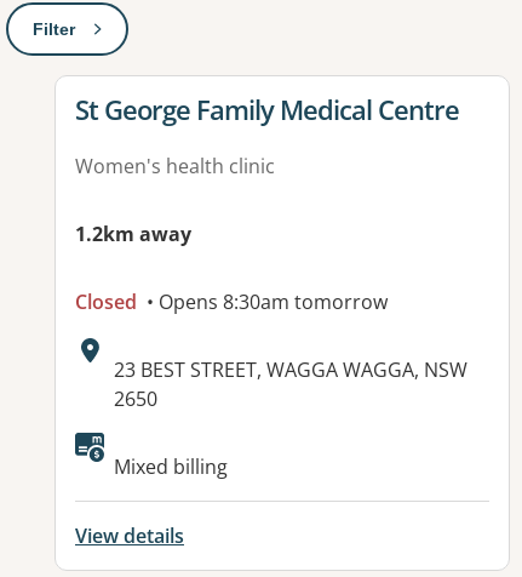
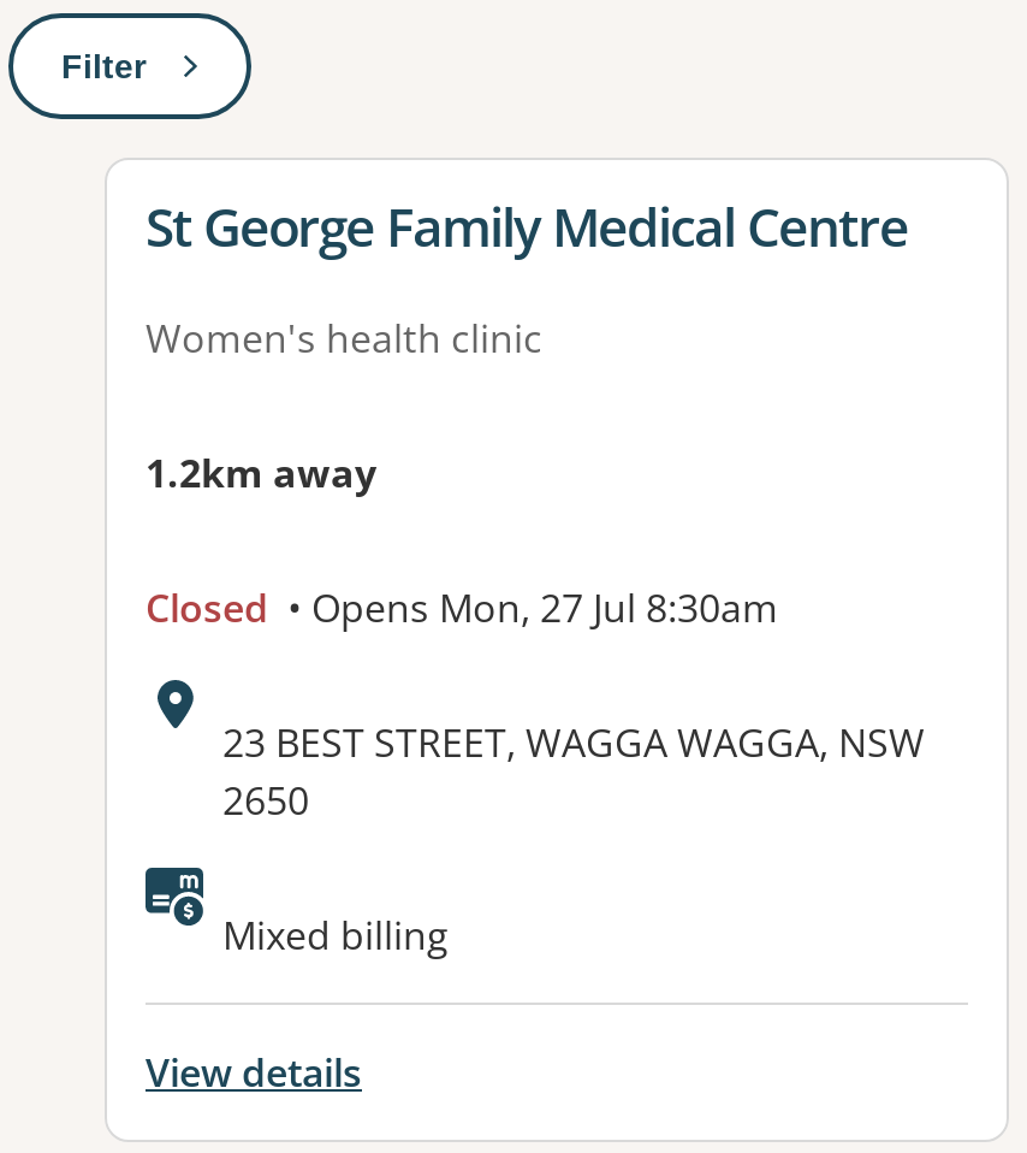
- Closed • Opens 8:30am tomorrow
+ Closed • Opens Mon, 27 Jul 8:30am
